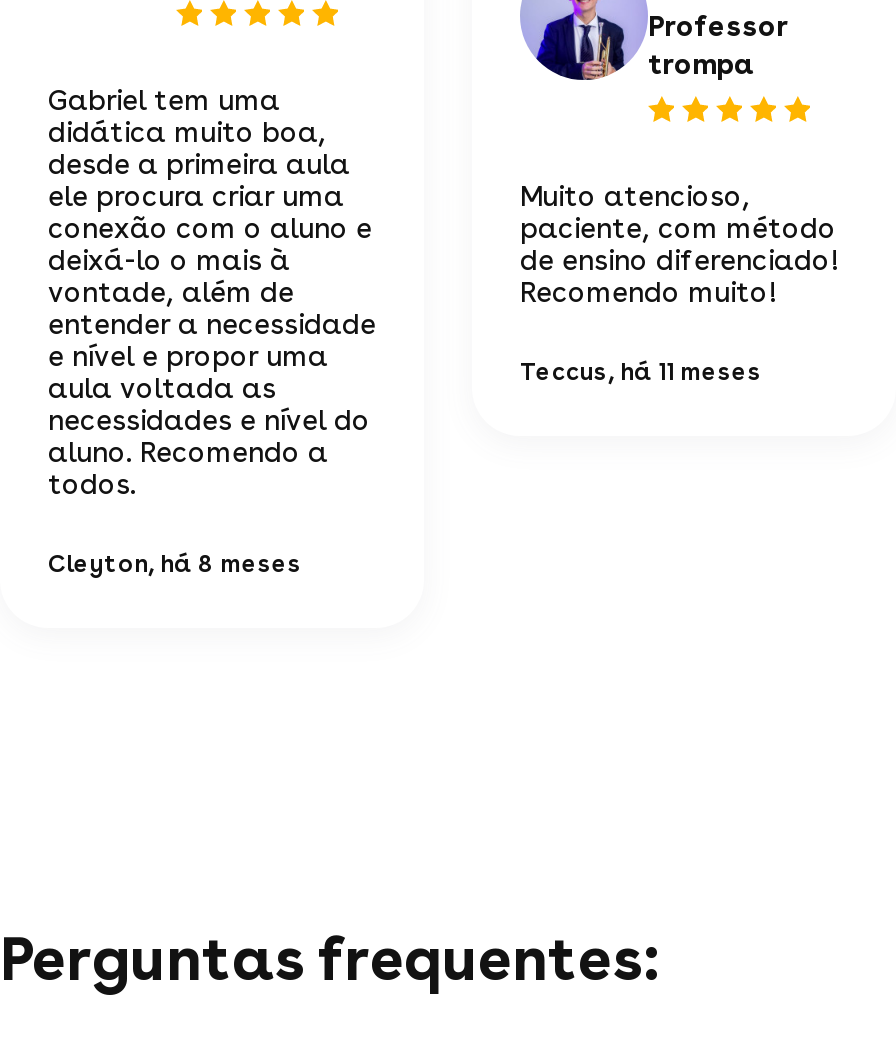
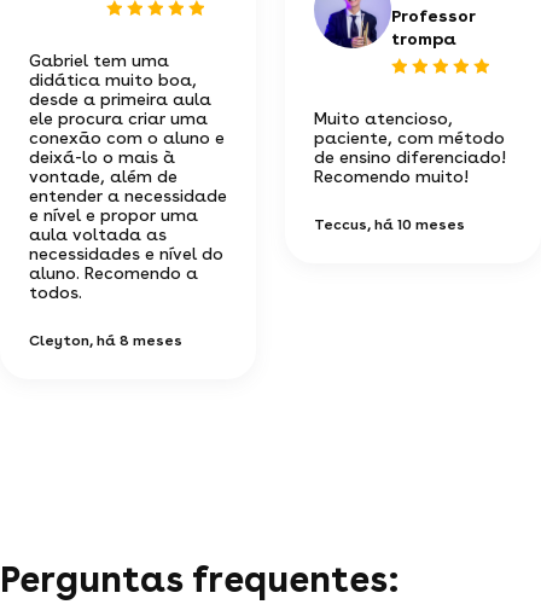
- Teccus, há 11 meses
+ Teccus, há 10 meses
